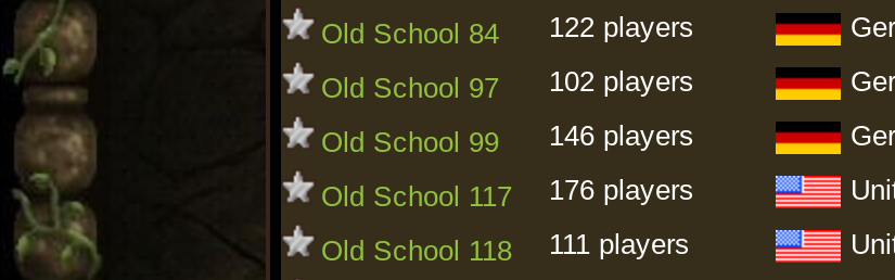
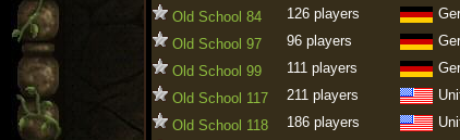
- Old School 84 122 players
+ Old School 84 126 players

- Old School 97 102 players
+ Old School 97 96 players

- Old School 99 146 players
+ Old School 99 111 players

- Old School 117 176 players
+ Old School 117 211 players

- Old School 118 111 players
+ Old School 118 186 players
